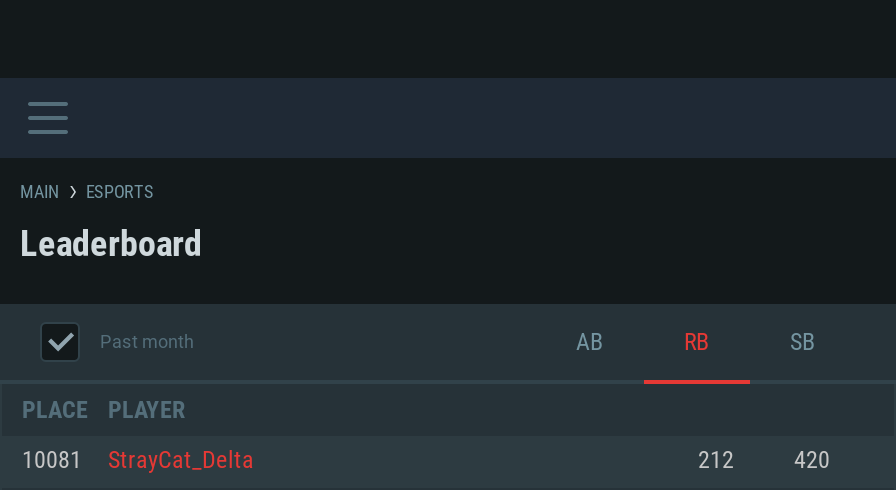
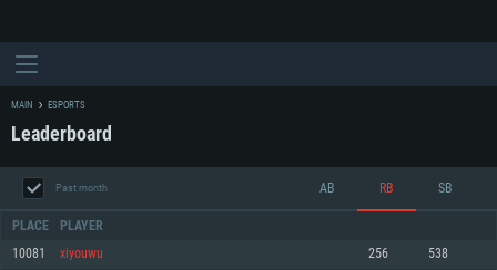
- StrayCat_Delta
- 212
- 420
+ xiyouwu
+ 256
+ 538
